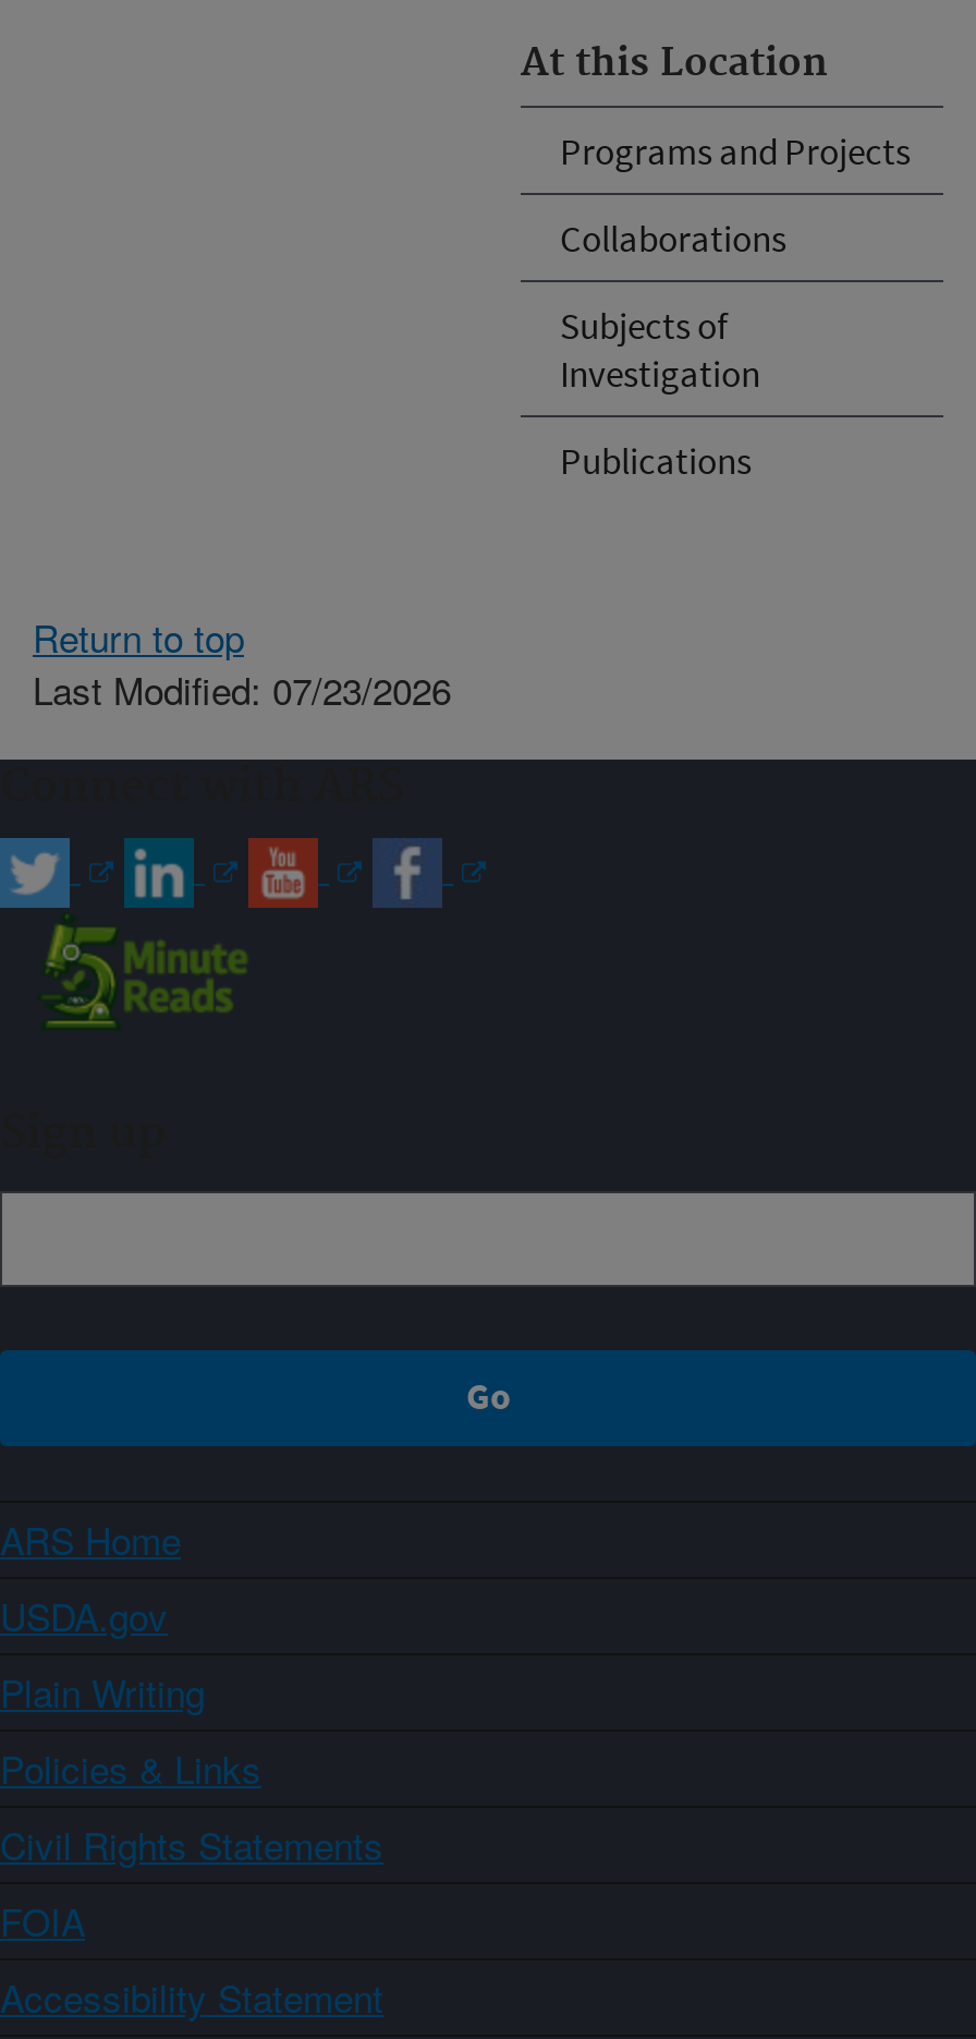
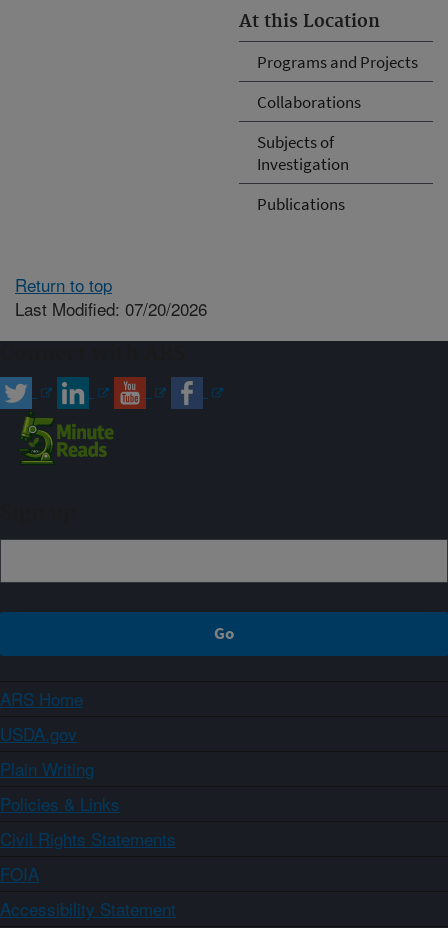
- Last Modified: 07/23/2026
+ Last Modified: 07/20/2026
